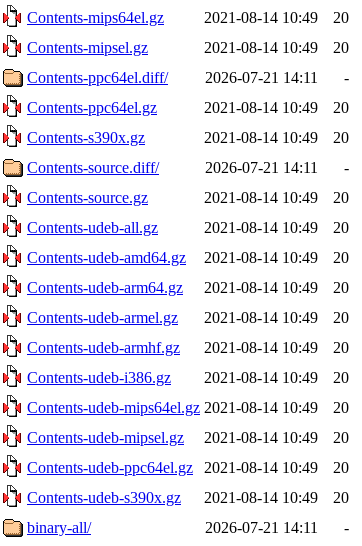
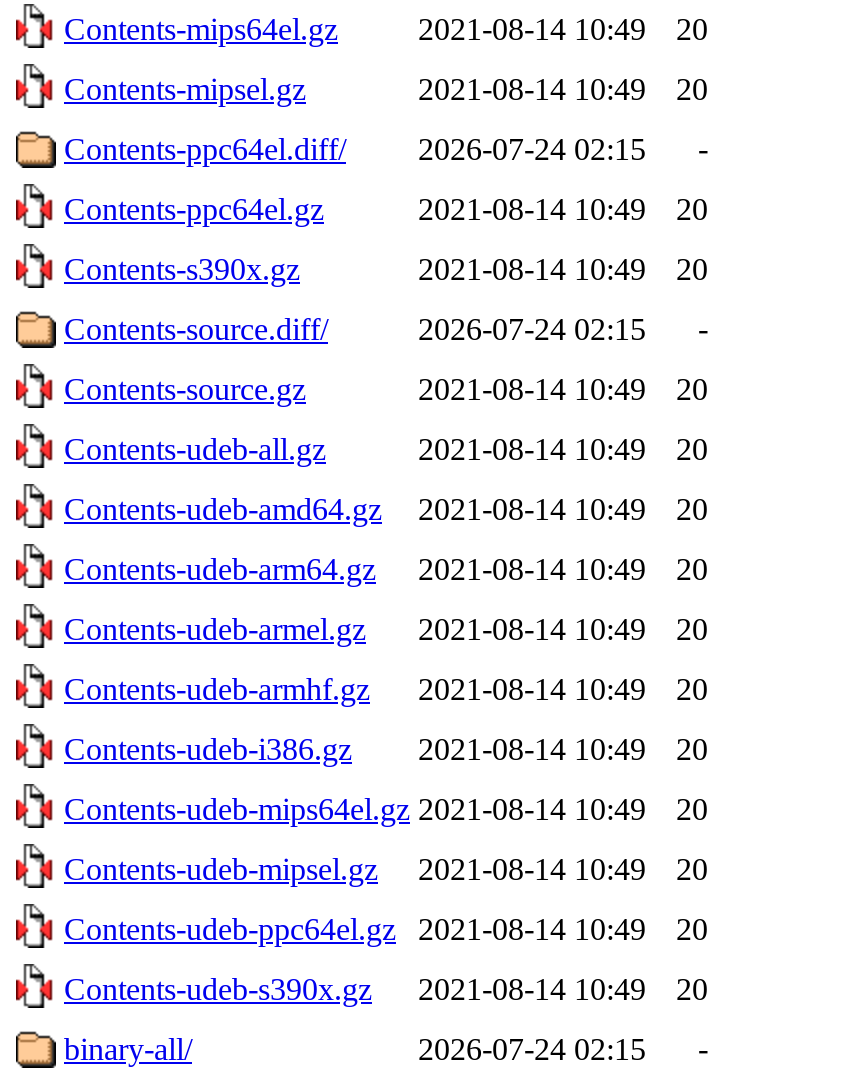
- 2026-07-21 14:11
+ 2026-07-24 02:15

- 2026-07-21 14:11
+ 2026-07-24 02:15

- 2026-07-21 14:11
+ 2026-07-24 02:15
